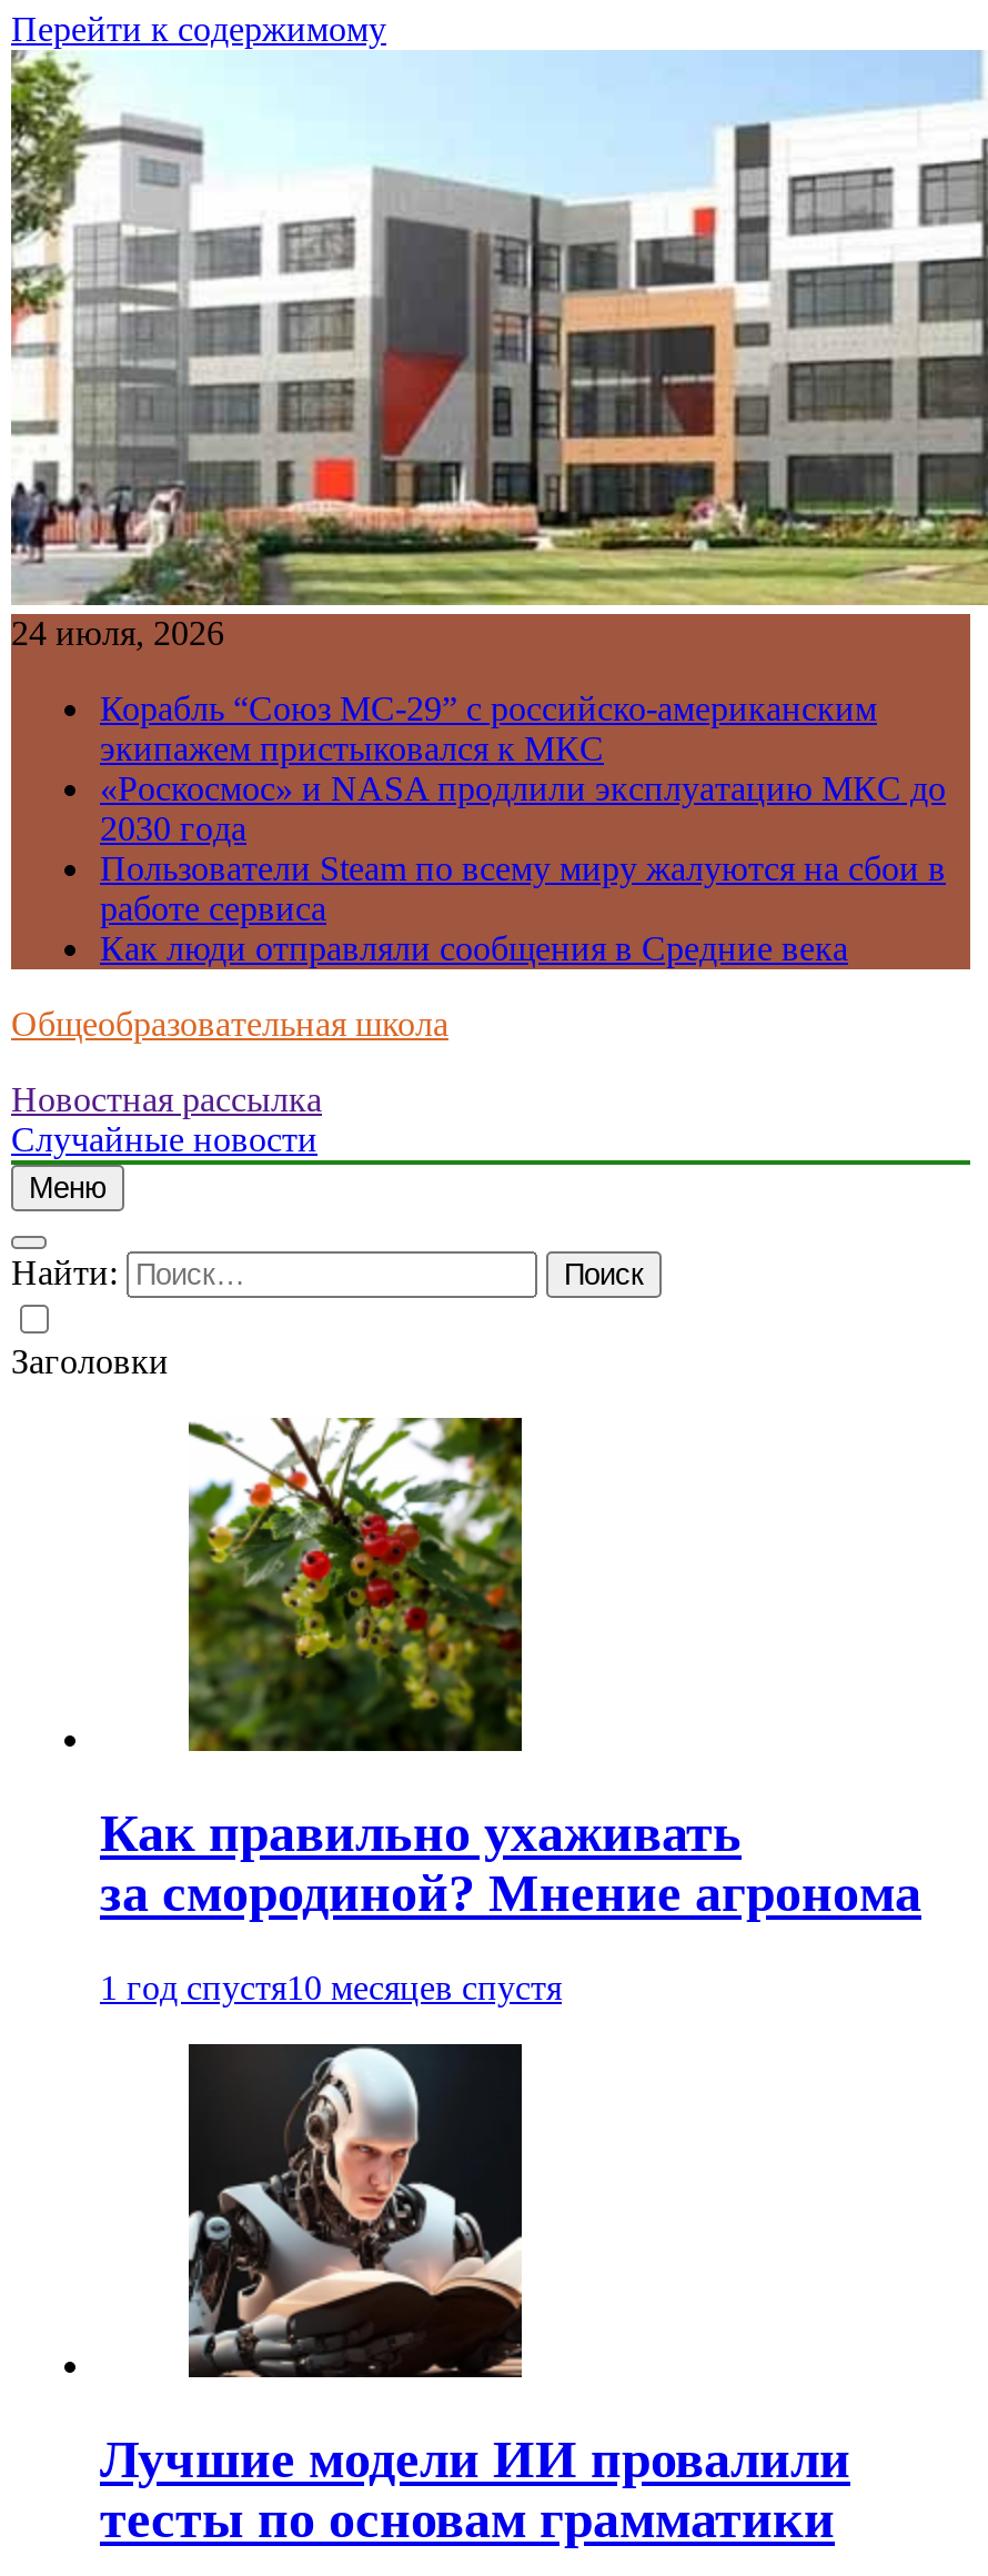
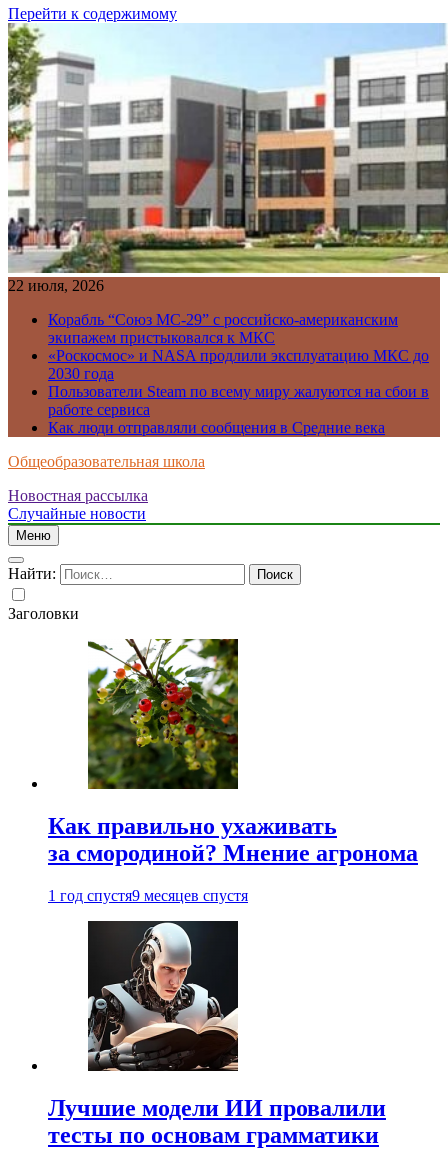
- 24 июля, 2026
+ 22 июля, 2026

- 1 год спустя10 месяцев спустя
+ 1 год спустя9 месяцев спустя
